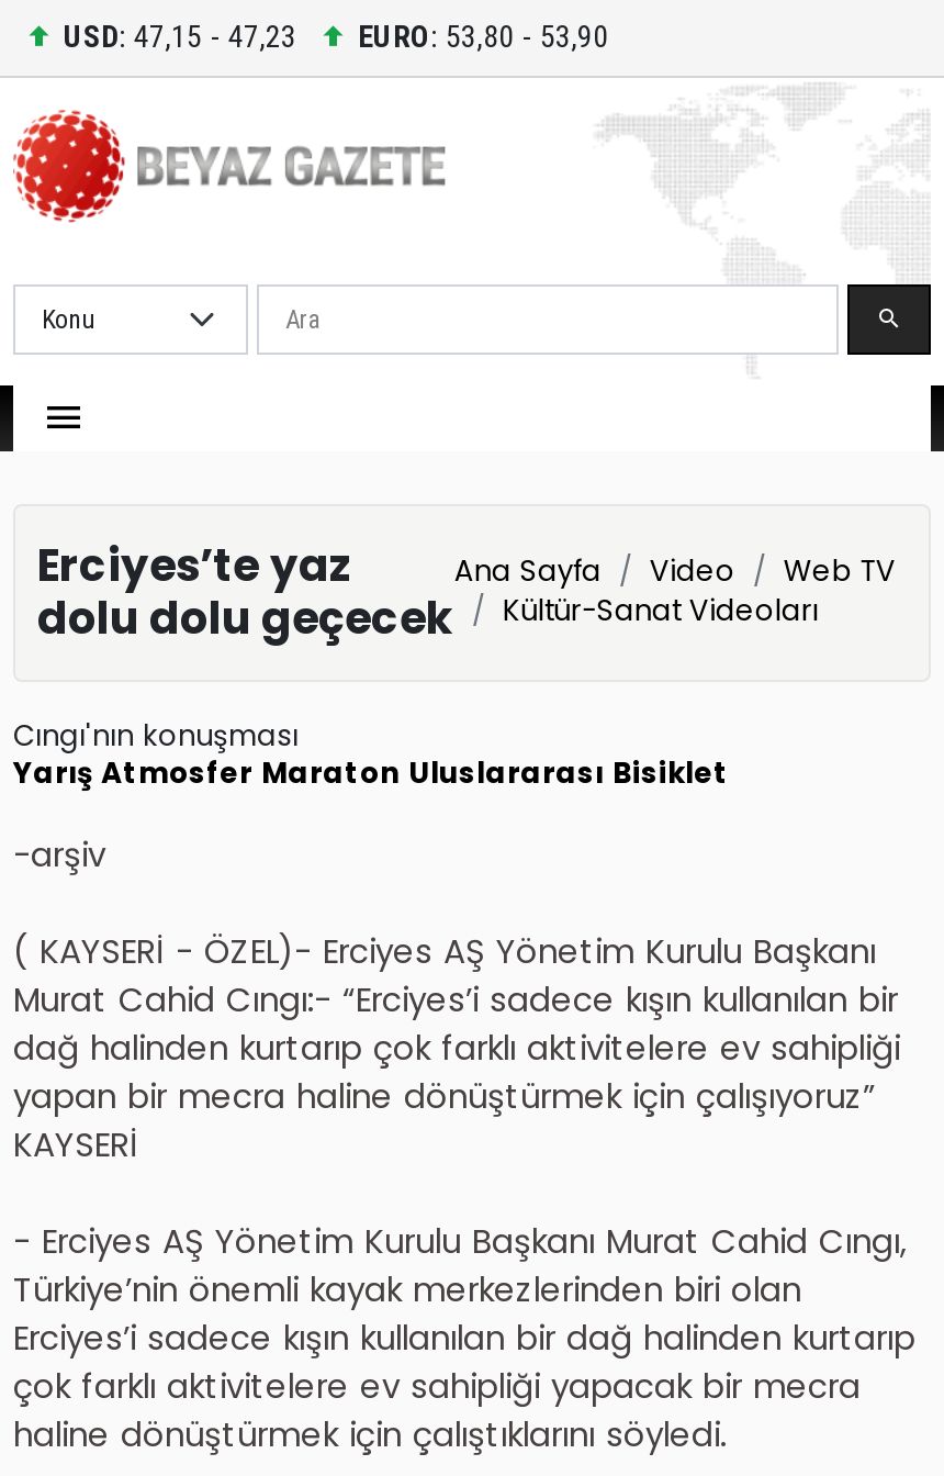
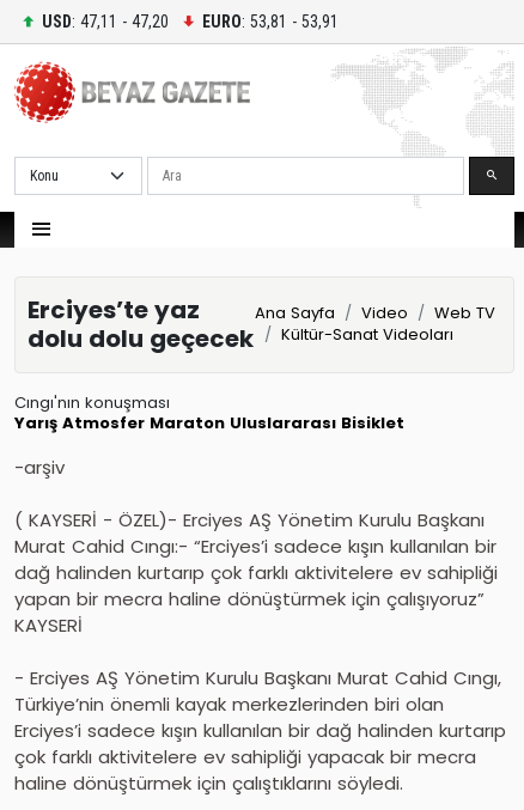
- USD: 47,15 - 47,23
+ USD: 47,11 - 47,20

- EURO: 53,80 - 53,90
+ EURO: 53,81 - 53,91
